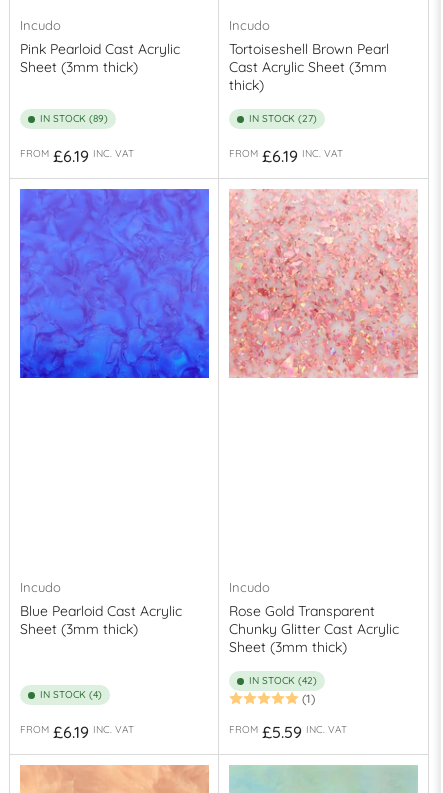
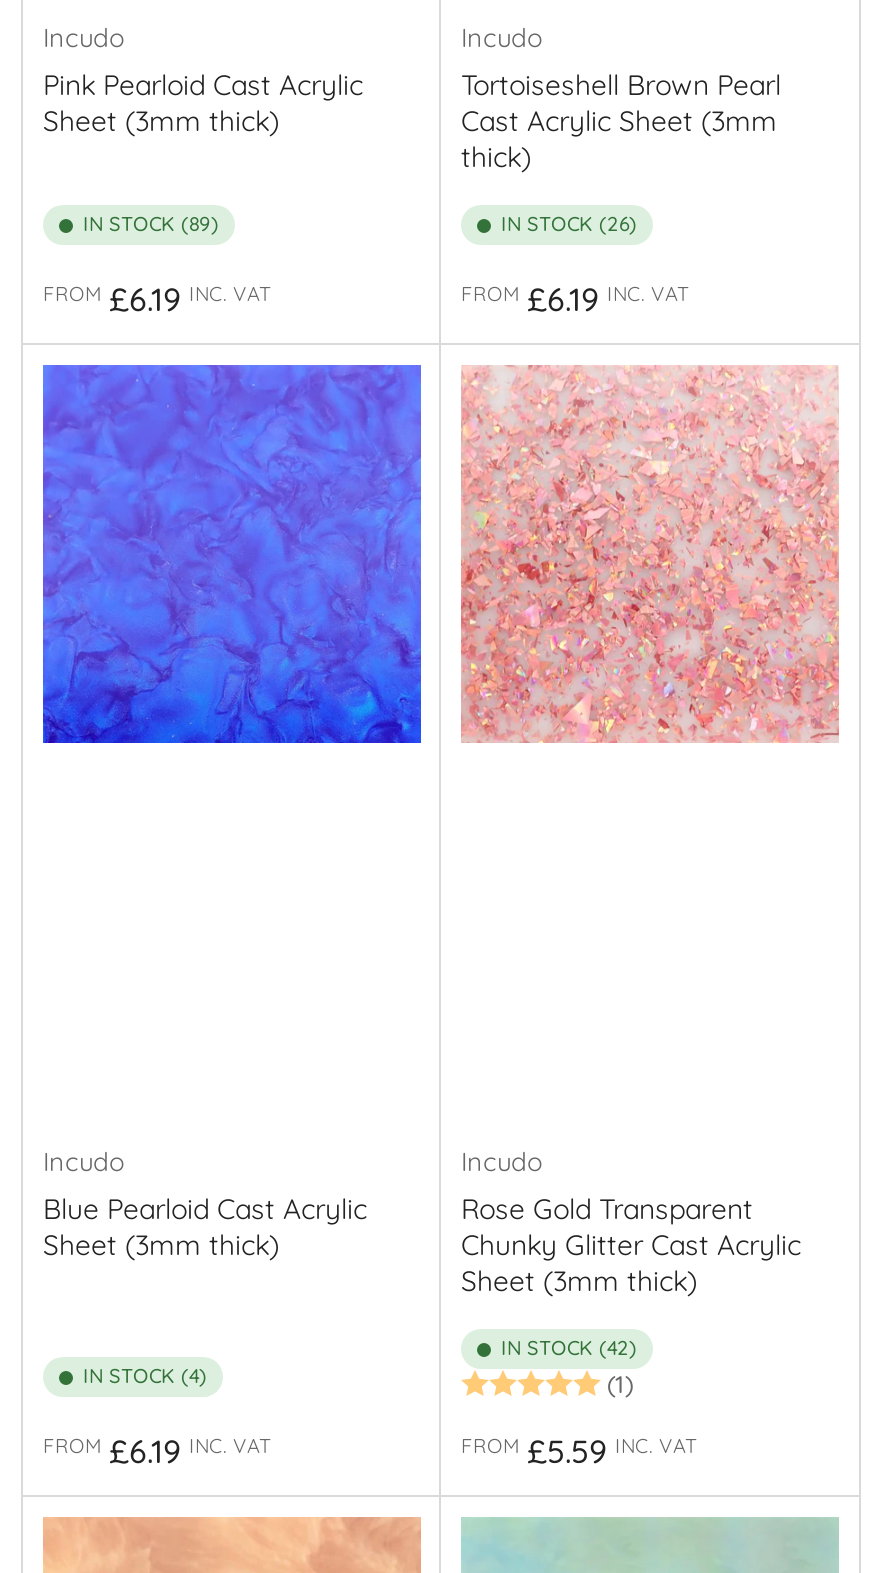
- IN STOCK (27)
+ IN STOCK (26)
